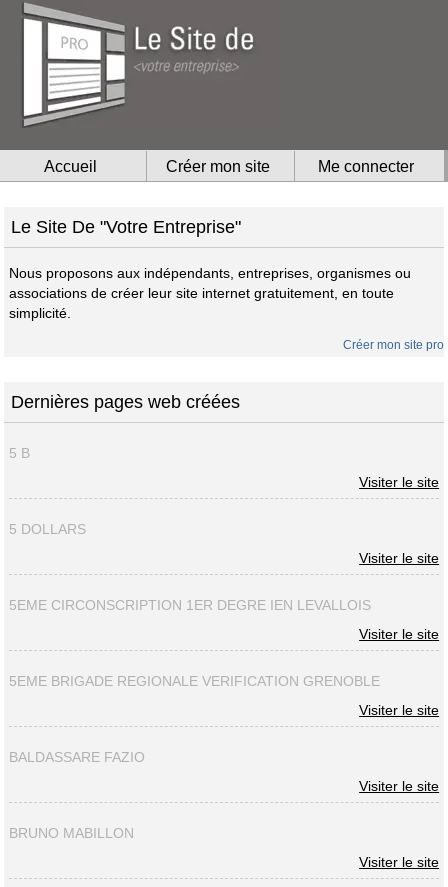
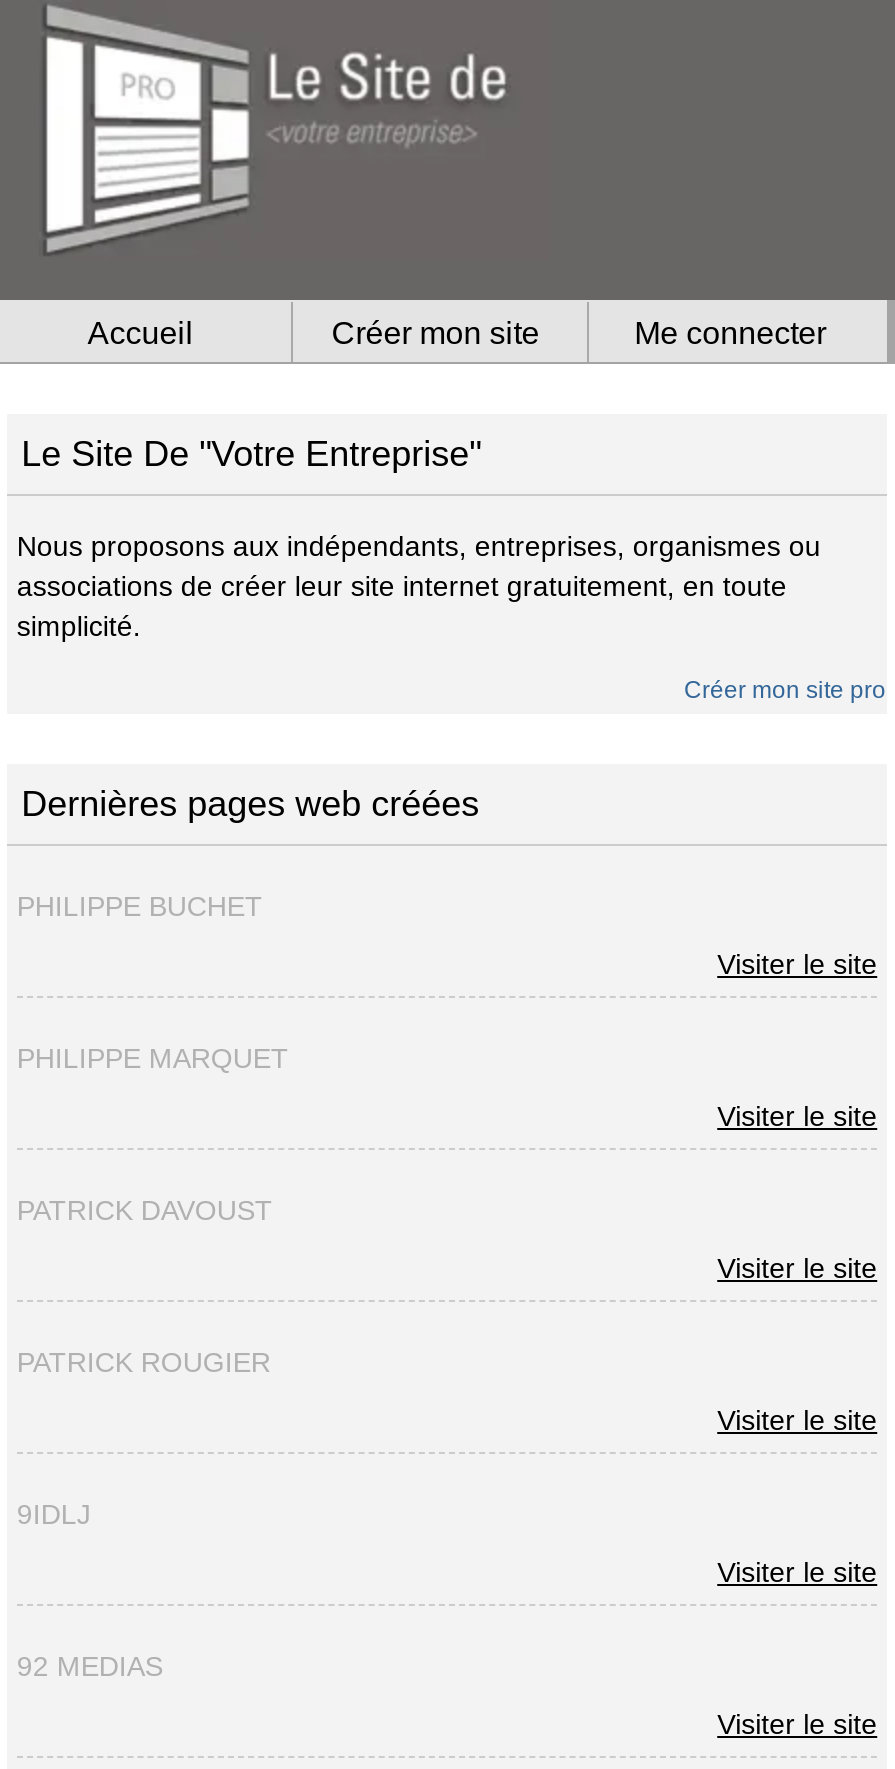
- 5 B
+ PHILIPPE BUCHET

- 5 DOLLARS
+ PHILIPPE MARQUET

- 5EME CIRCONSCRIPTION 1ER DEGRE IEN LEVALLOIS
+ PATRICK DAVOUST

- 5EME BRIGADE REGIONALE VERIFICATION GRENOBLE
+ PATRICK ROUGIER

- BALDASSARE FAZIO
+ 9IDLJ

- BRUNO MABILLON
+ 92 MEDIAS
